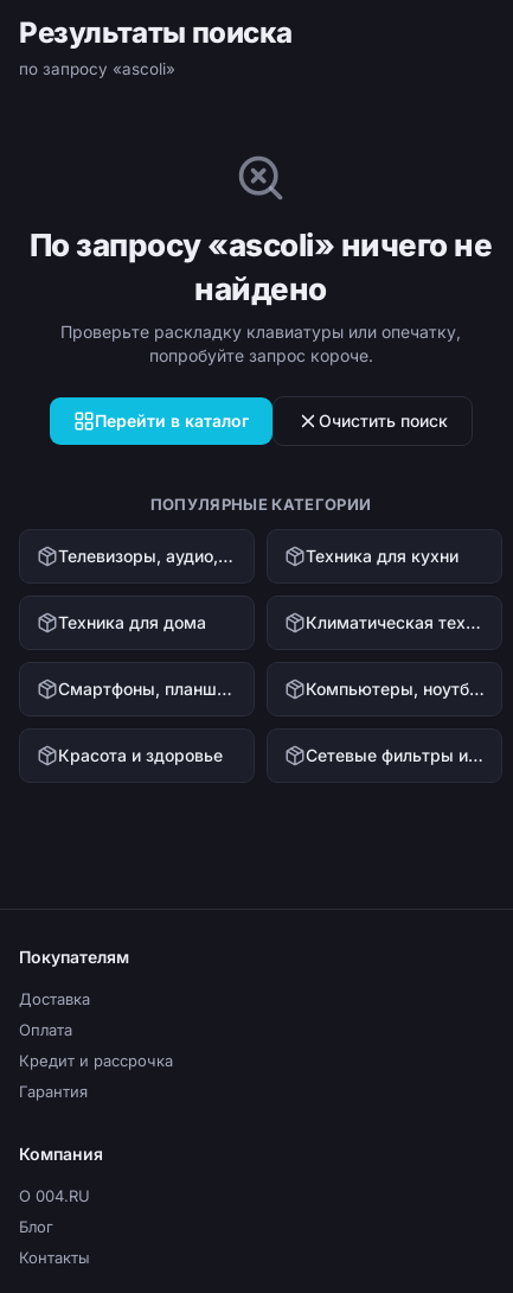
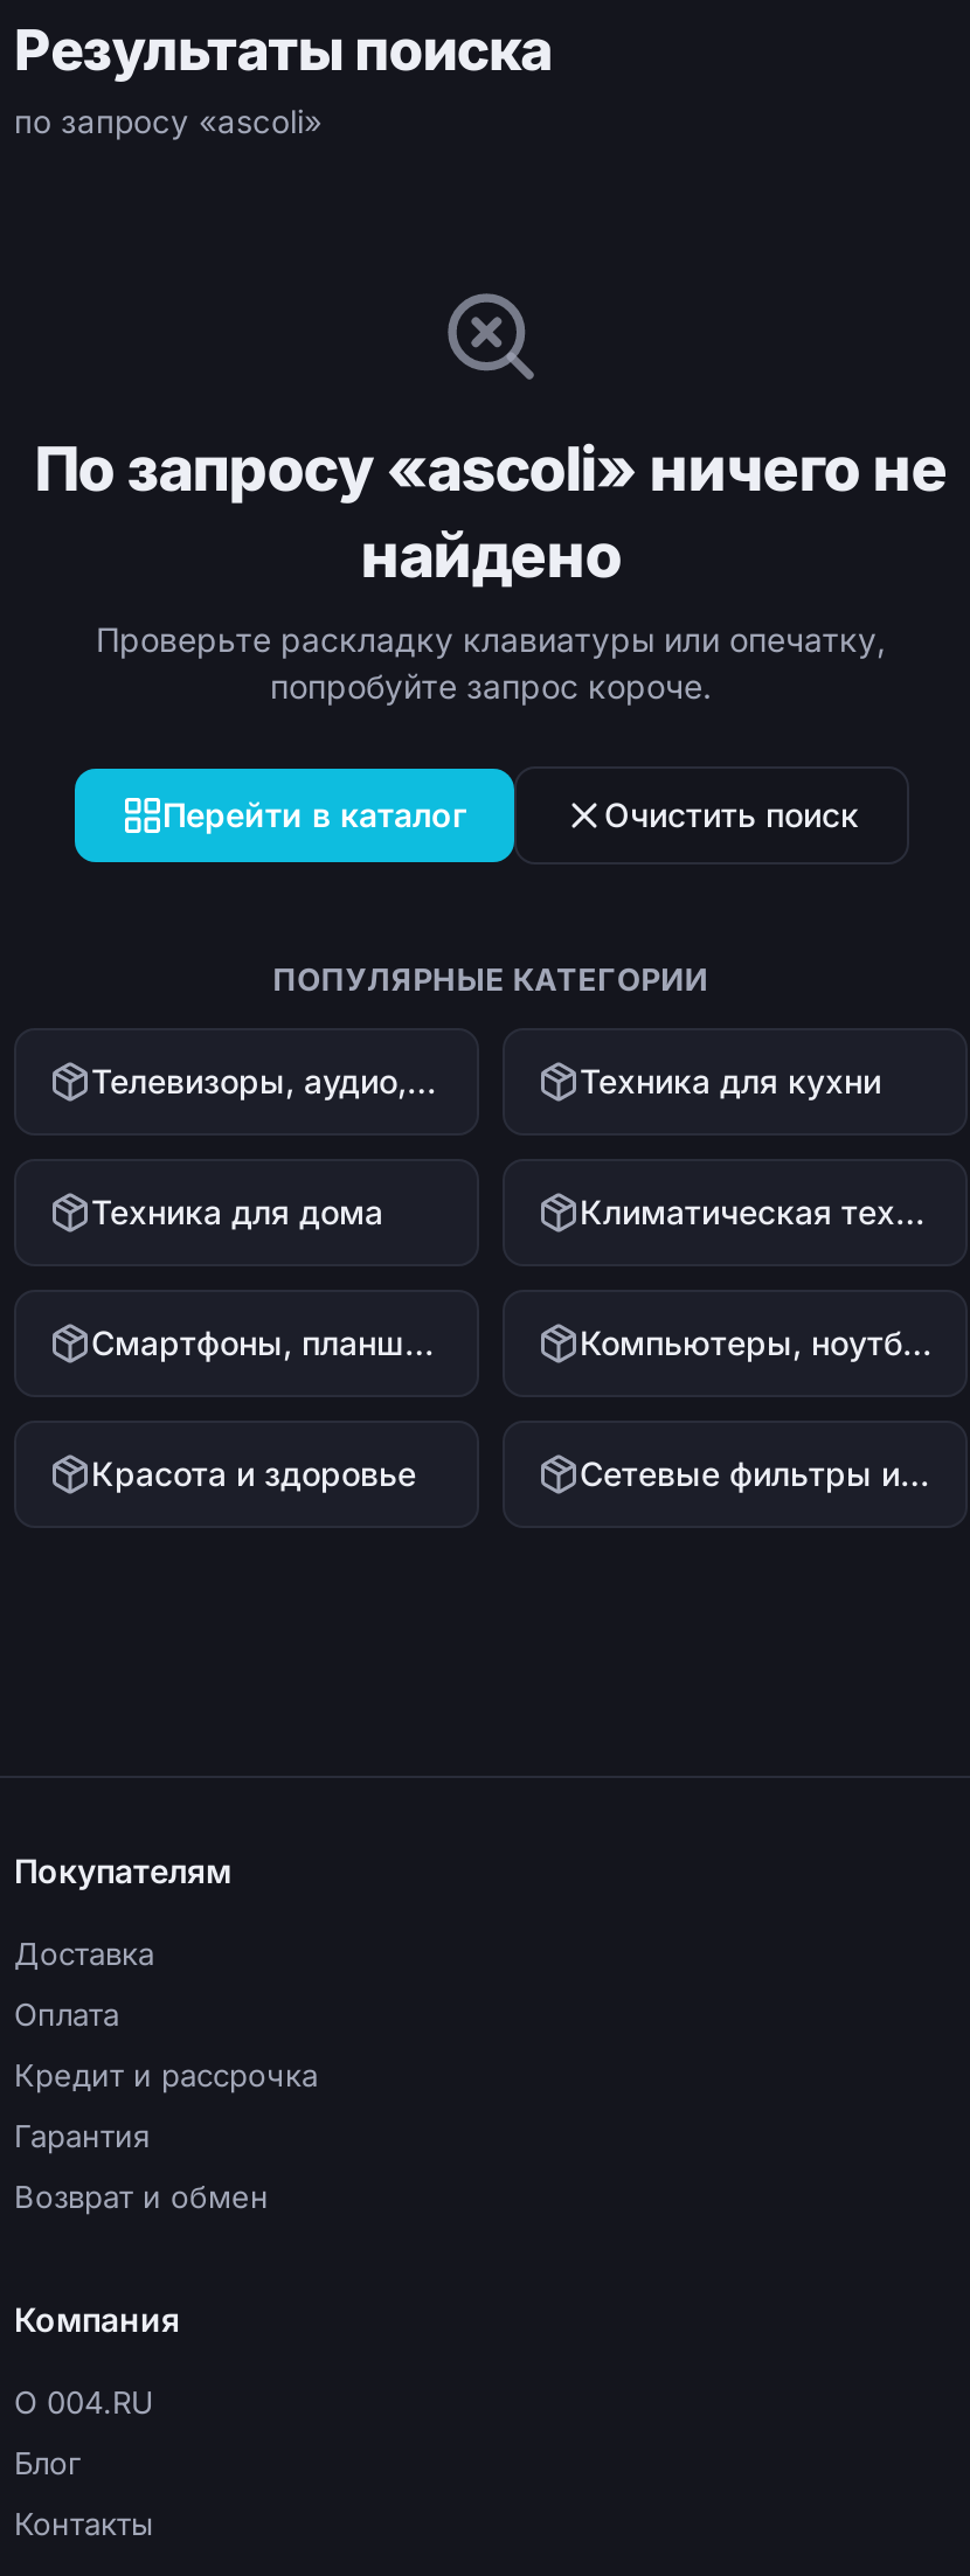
+ Возврат и обмен
